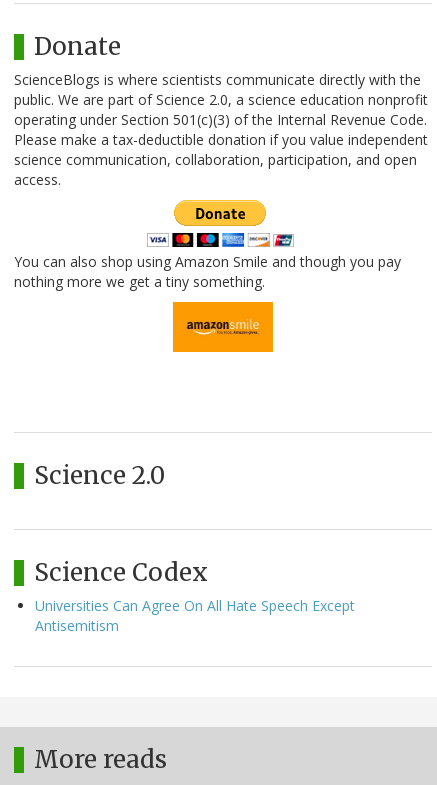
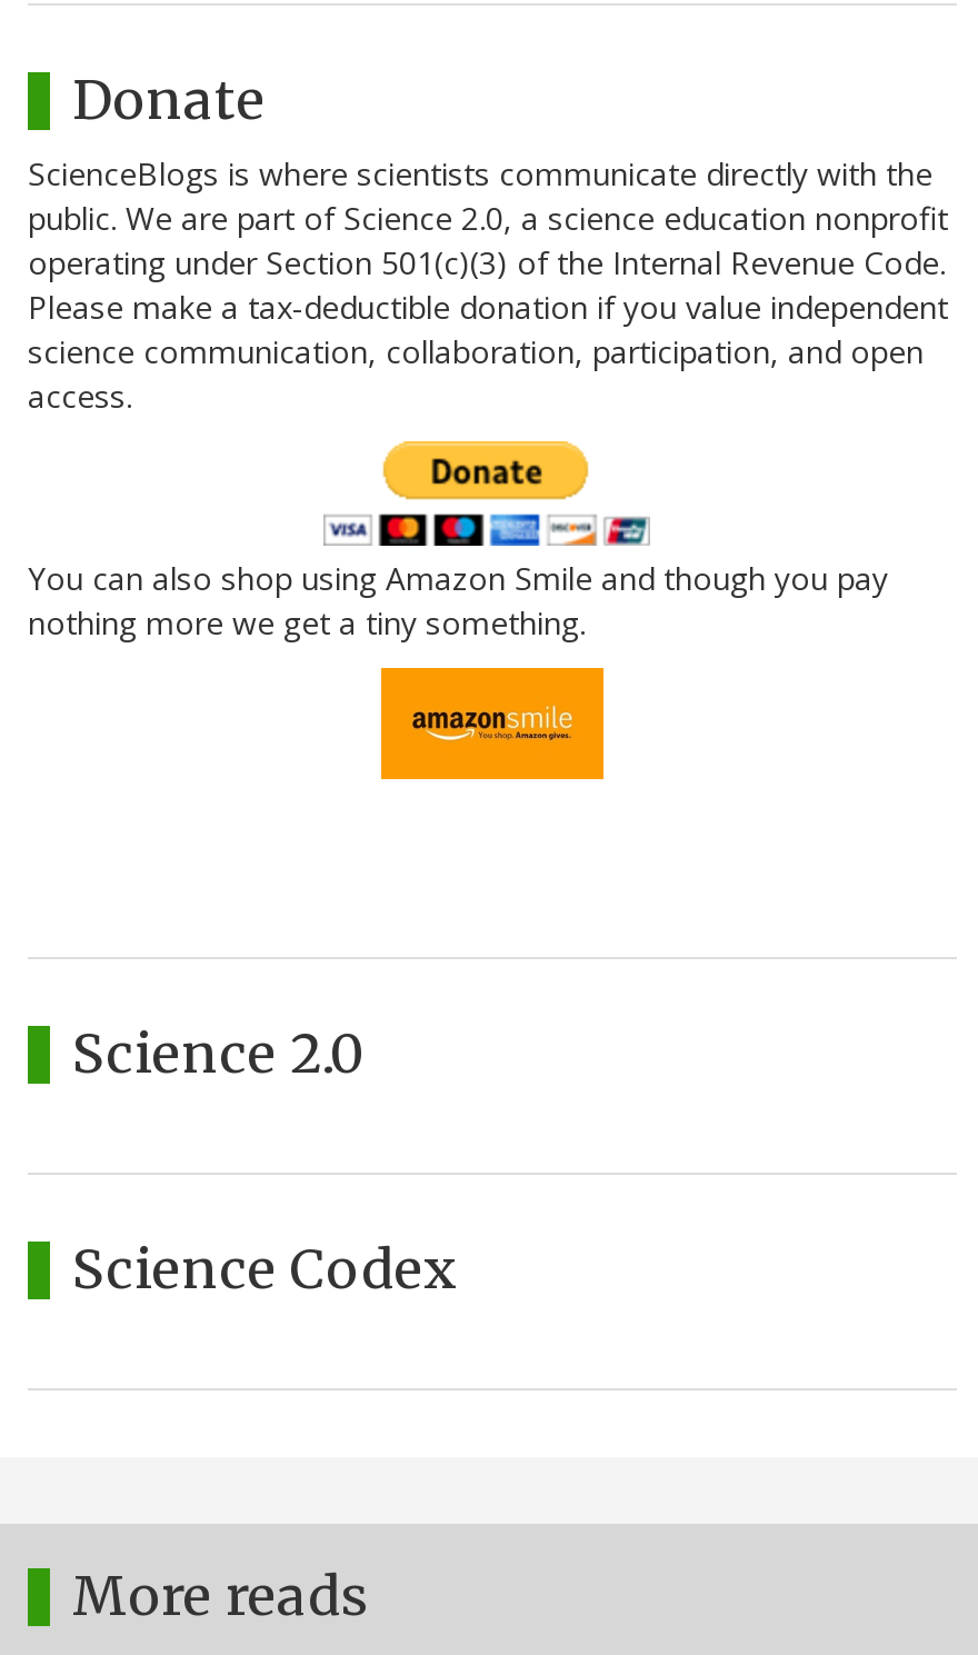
- Universities Can Agree On All Hate Speech Except
- Antisemitism
